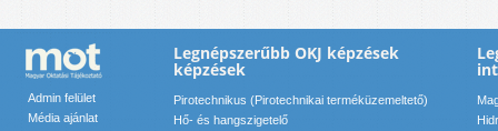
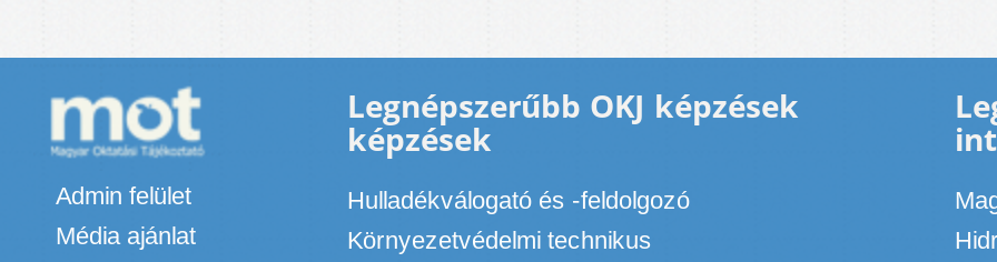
- Pirotechnikus (Pirotechnikai terméküzemeltető)
+ Hulladékválogató és -feldolgozó

- Hő- és hangszigetelő
+ Környezetvédelmi technikus
